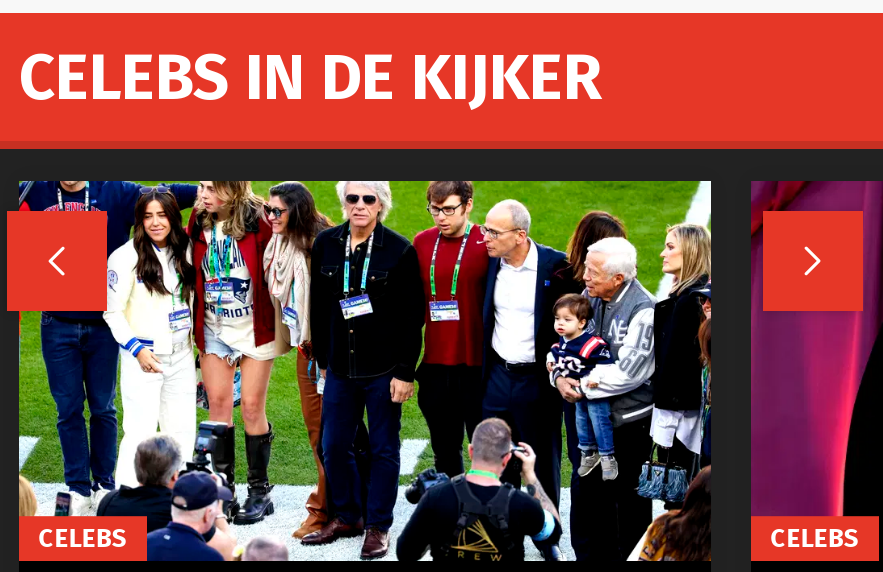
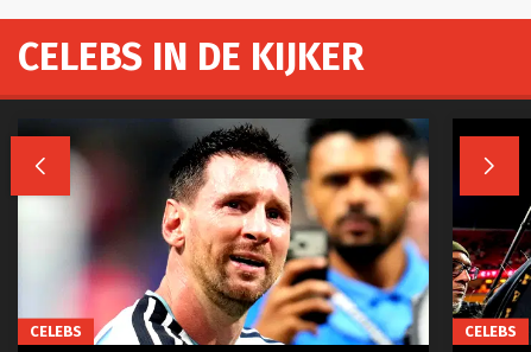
- [image]
+ [image]

- [image]
+ [image]
